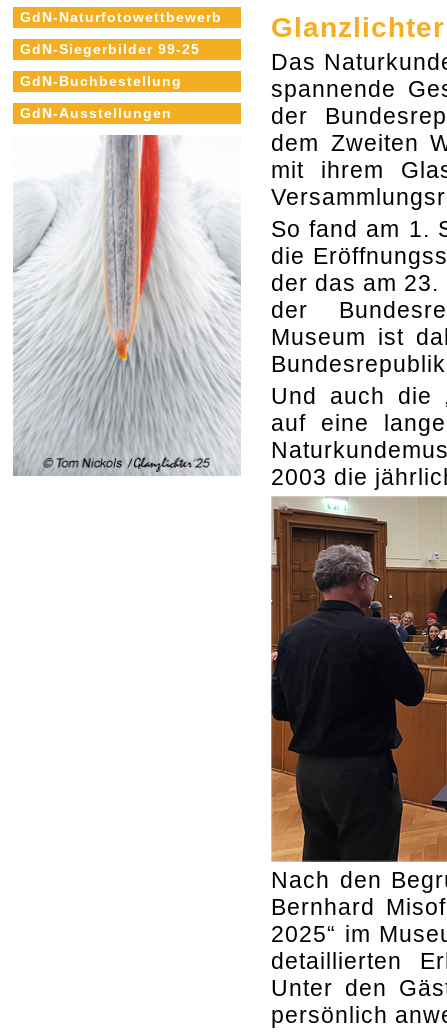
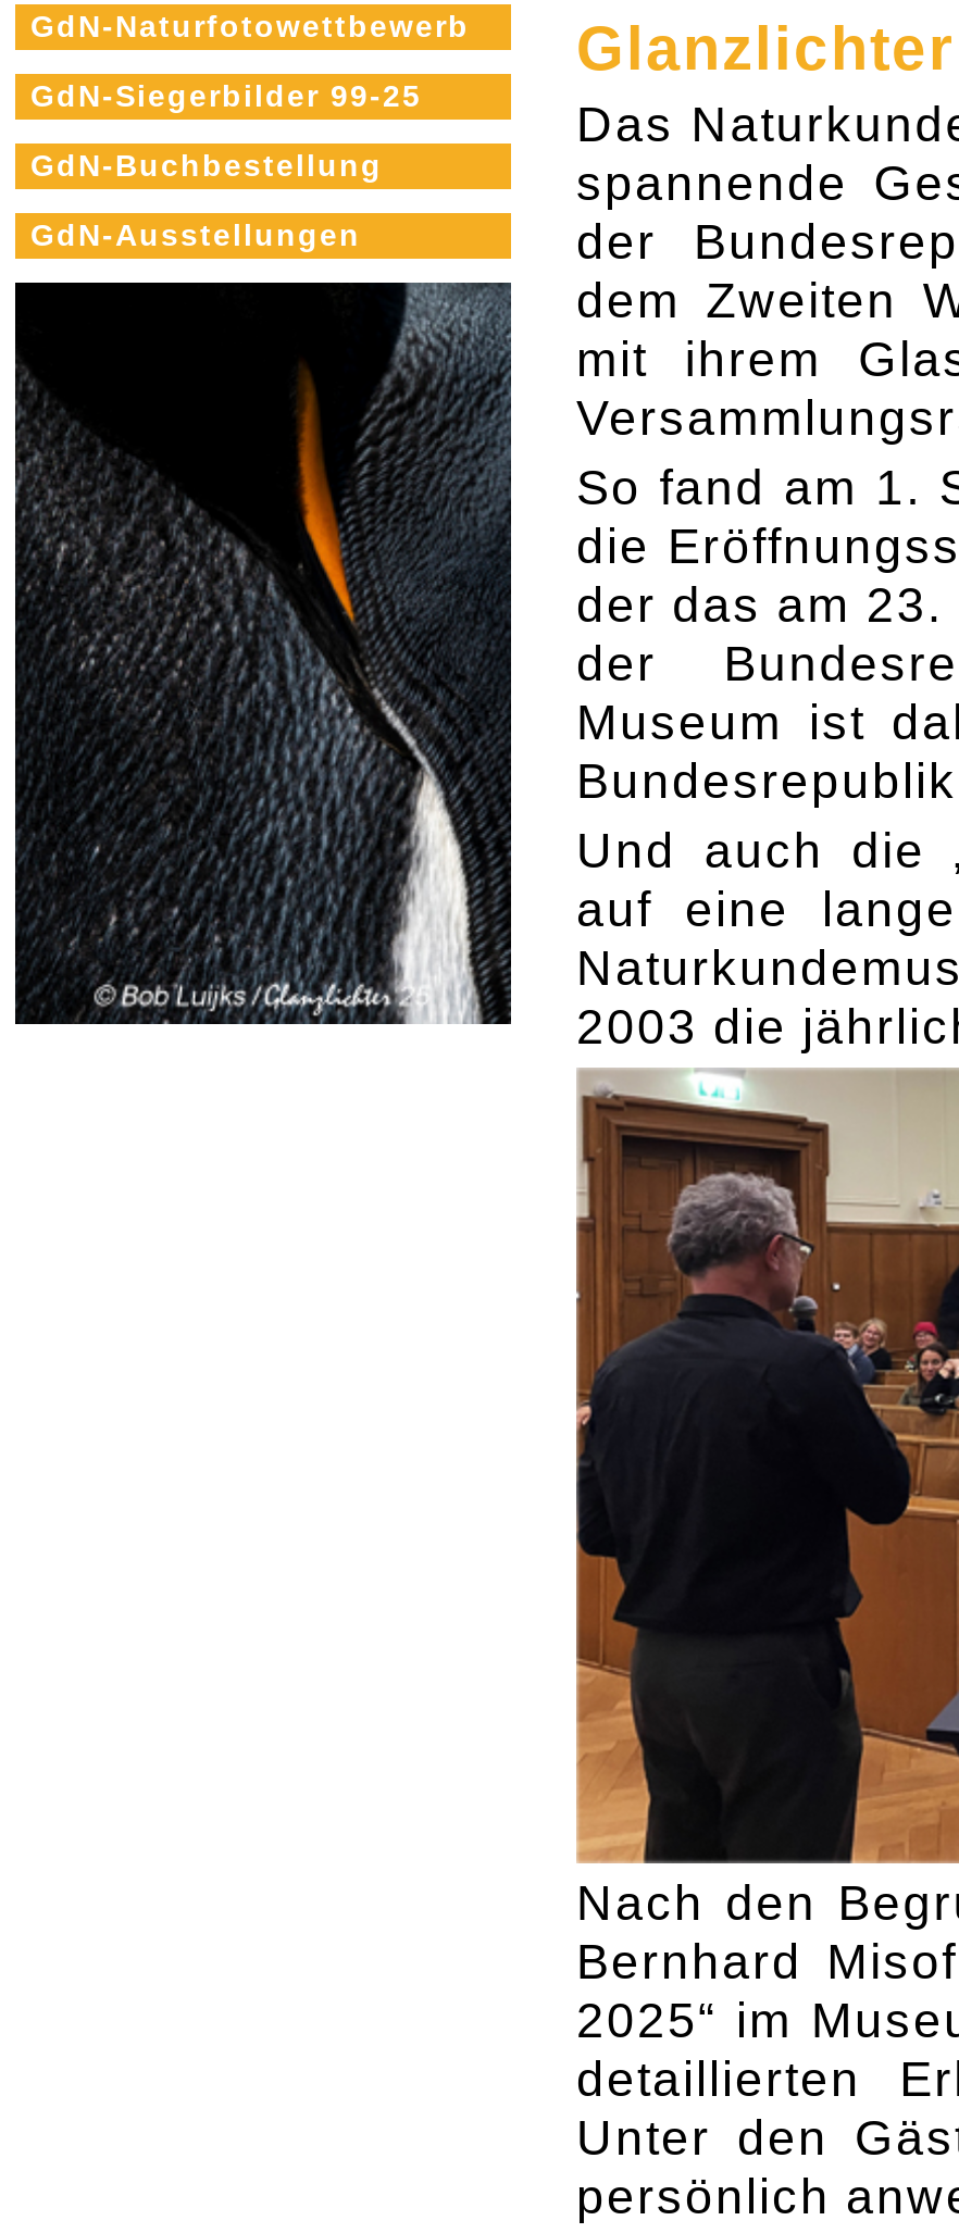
- [image]
+ [image]
